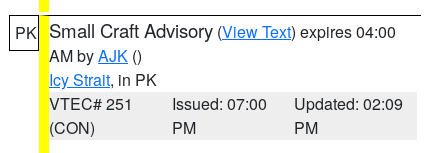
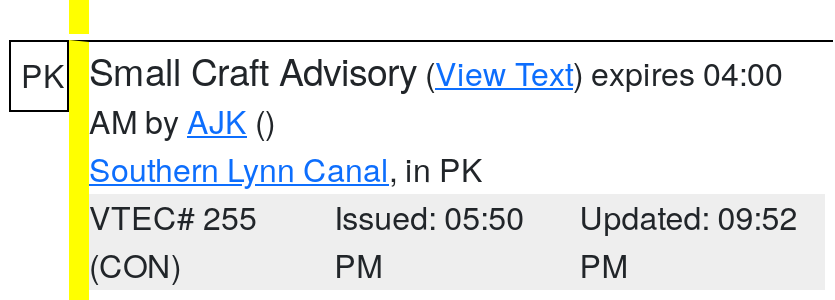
- Icy Strait, in PK
- VTEC# 251
+ Southern Lynn Canal, in PK
+ VTEC# 255

- Issued: 07:00
+ Issued: 05:50

- Updated: 02:09
+ Updated: 09:52
